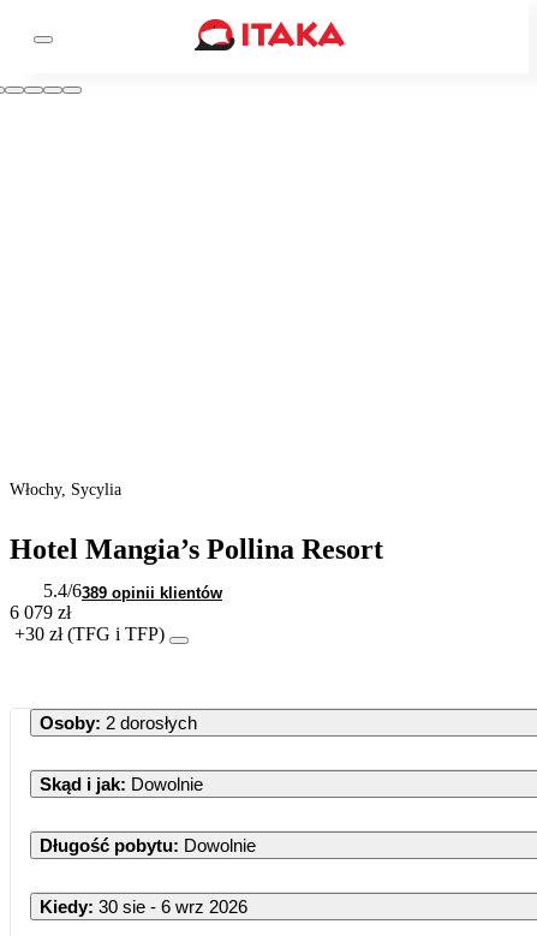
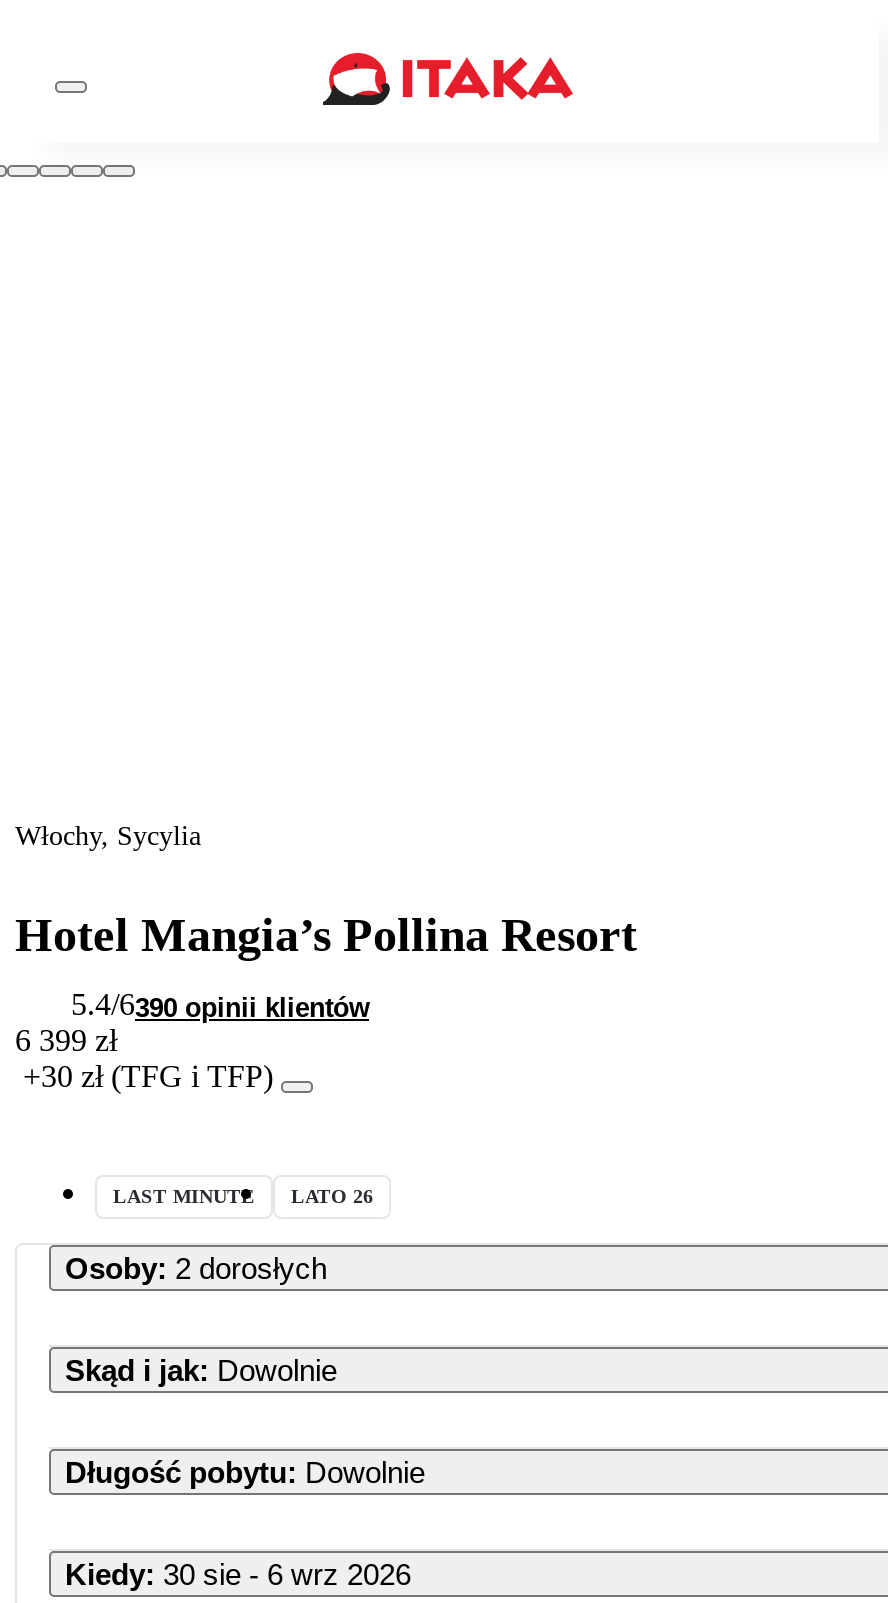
- 5.4/6389 opinii klientów
+ 5.4/6390 opinii klientów

- 6 079 zł
+ 6 399 zł

+ LAST MINUTE
+ LATO 26
